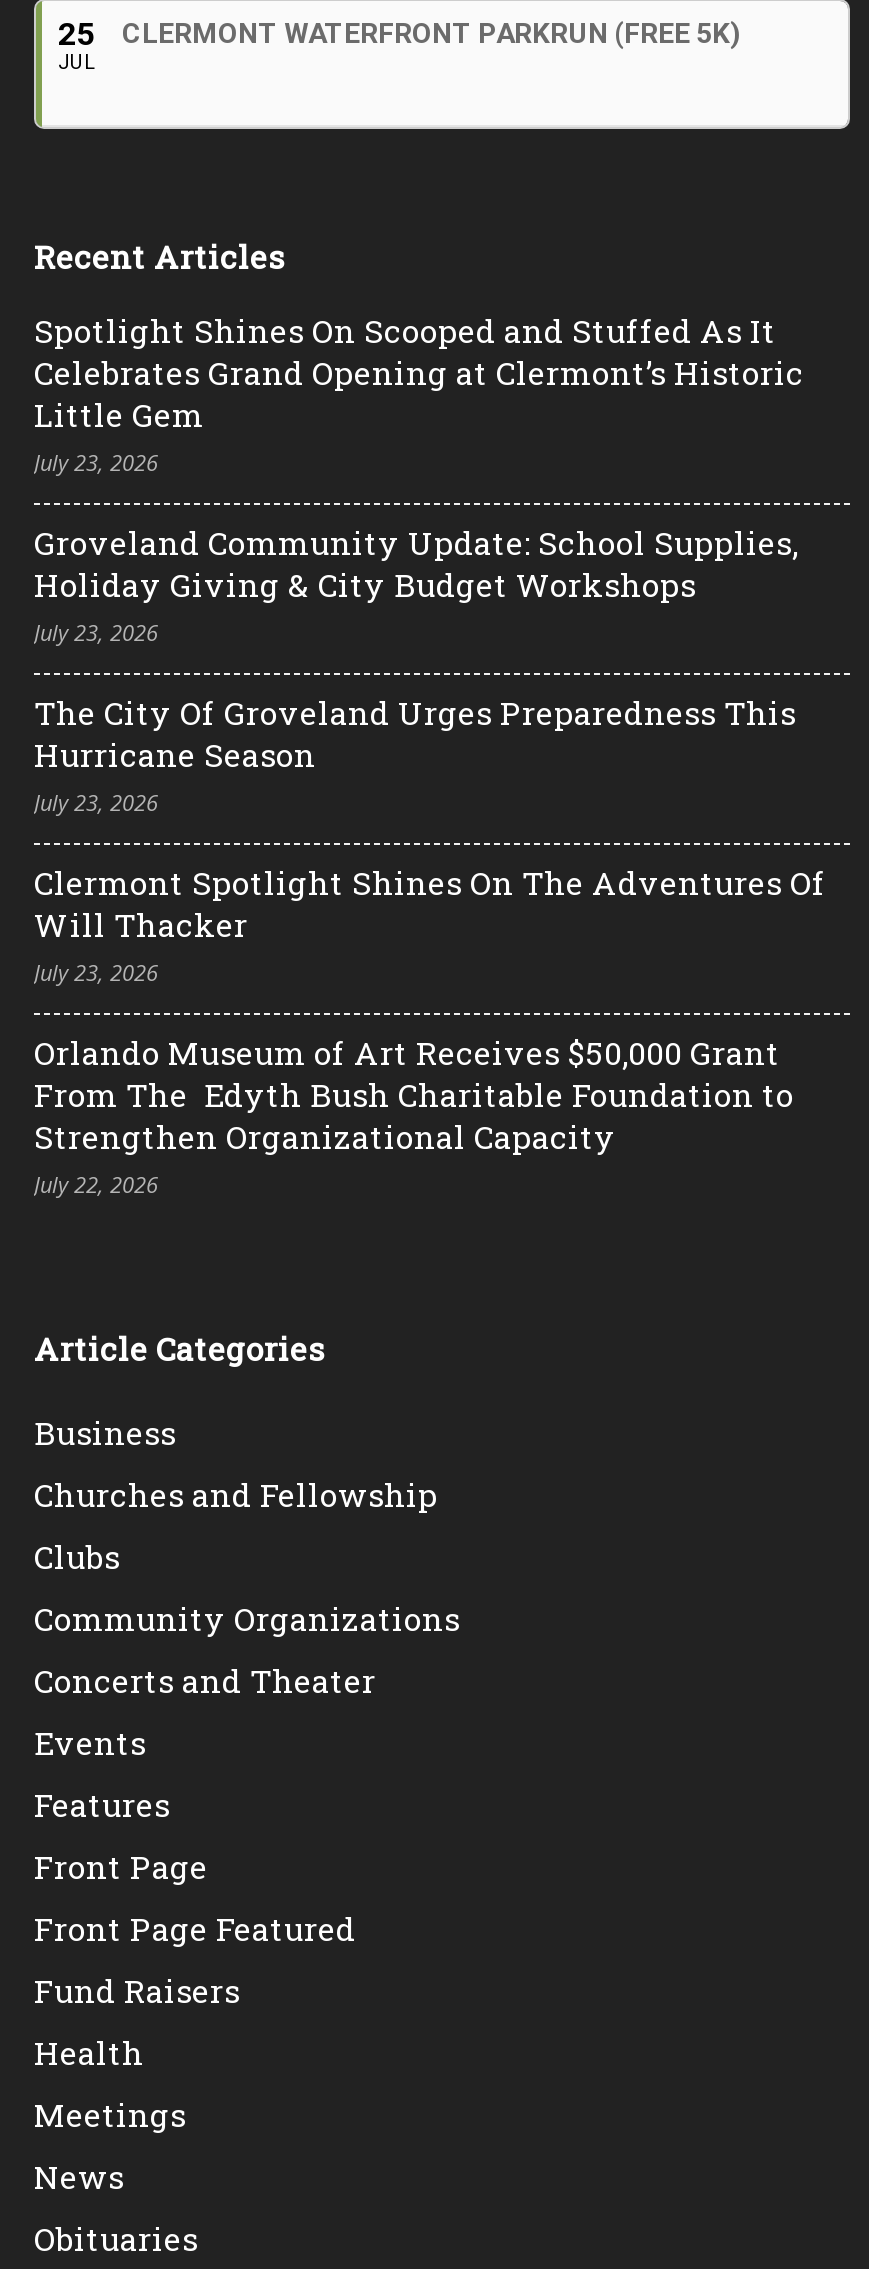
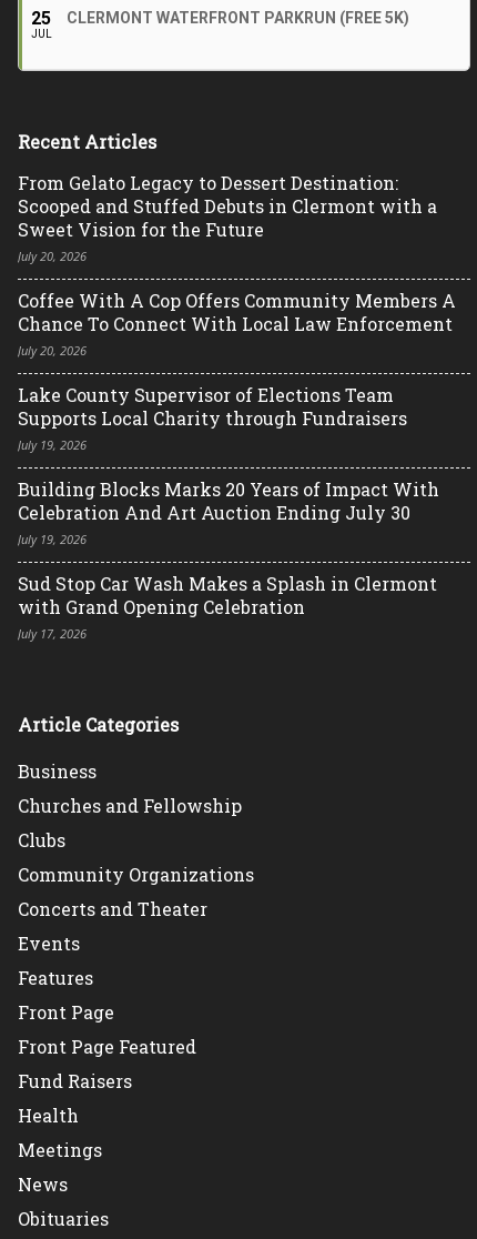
- Spotlight Shines On Scooped and Stuffed As It
- Celebrates Grand Opening at Clermont’s Historic
- Little Gem
- July 23, 2026
+ From Gelato Legacy to Dessert Destination:
+ Scooped and Stuffed Debuts in Clermont with a
+ Sweet Vision for the Future
+ July 20, 2026

- Groveland Community Update: School Supplies,
- Holiday Giving & City Budget Workshops
- July 23, 2026
+ Coffee With A Cop Offers Community Members A
+ Chance To Connect With Local Law Enforcement
+ July 20, 2026

- The City Of Groveland Urges Preparedness This
- Hurricane Season
- July 23, 2026
+ Lake County Supervisor of Elections Team
+ Supports Local Charity through Fundraisers
+ July 19, 2026

- Clermont Spotlight Shines On The Adventures Of
- Will Thacker
- July 23, 2026
+ Building Blocks Marks 20 Years of Impact With
+ Celebration And Art Auction Ending July 30
+ July 19, 2026

- Orlando Museum of Art Receives $50,000 Grant
- From The Edyth Bush Charitable Foundation to
- Strengthen Organizational Capacity
- July 22, 2026
+ Sud Stop Car Wash Makes a Splash in Clermont
+ with Grand Opening Celebration
+ July 17, 2026
